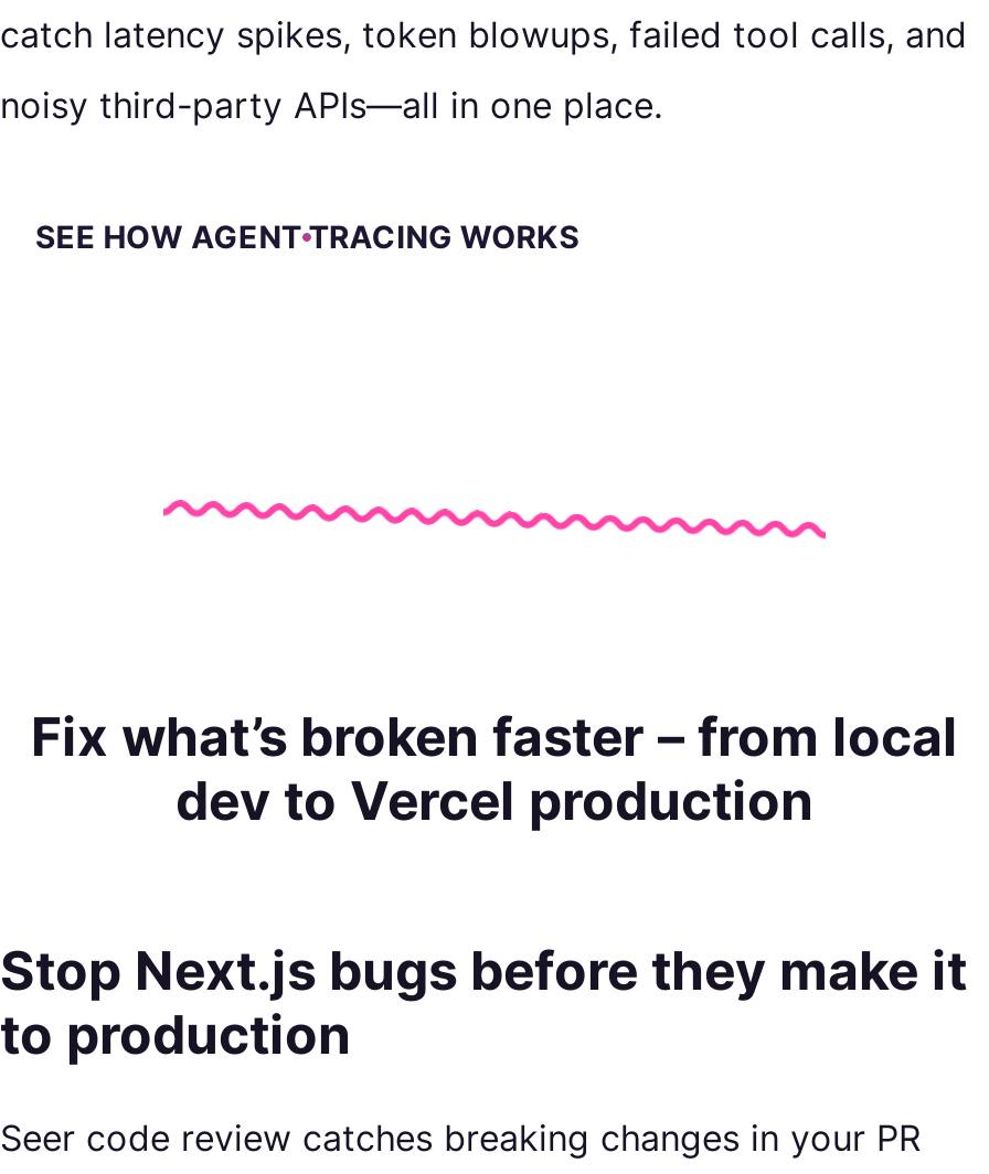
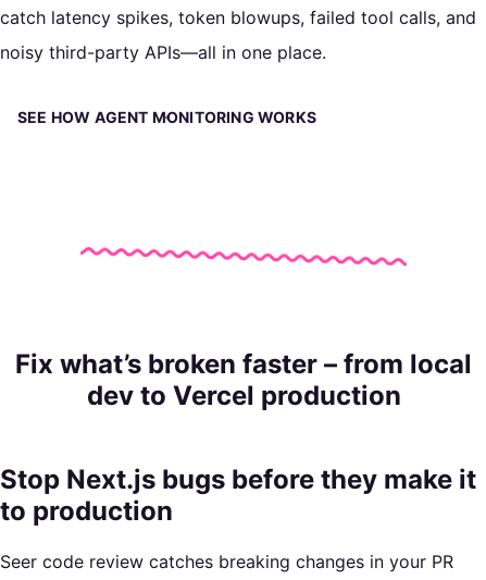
- SEE HOW AGENT TRACING WORKS
+ SEE HOW AGENT MONITORING WORKS
